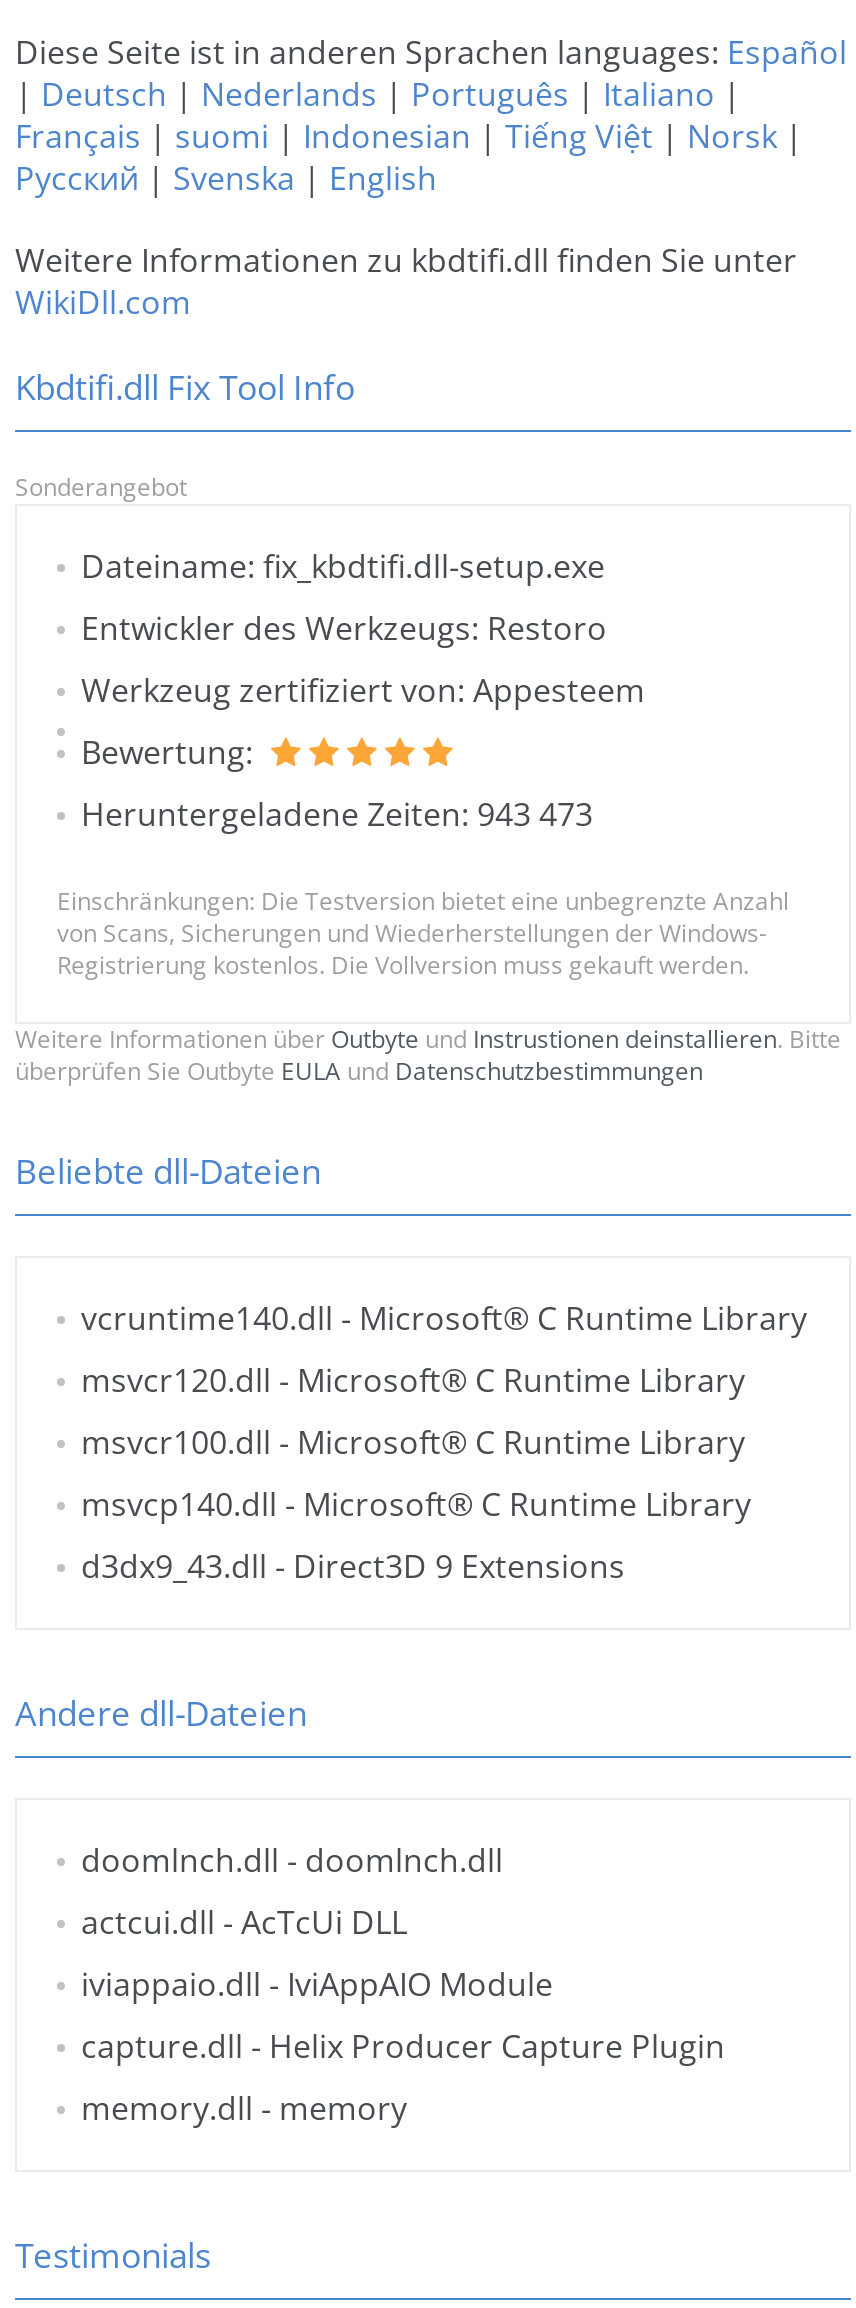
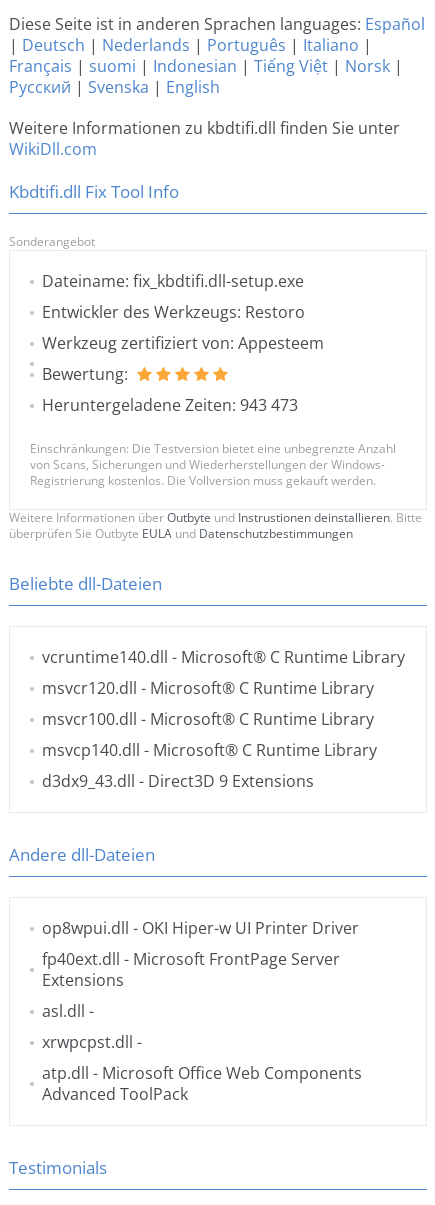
- doomlnch.dll - doomlnch.dll
- actcui.dll - AcTcUi DLL
- iviappaio.dll - IviAppAIO Module
- capture.dll - Helix Producer Capture Plugin
- memory.dll - memory
+ op8wpui.dll - OKI Hiper-w UI Printer Driver
+ fp40ext.dll - Microsoft FrontPage Server
+ Extensions
+ asl.dll -
+ xrwpcpst.dll -
+ atp.dll - Microsoft Office Web Components
+ Advanced ToolPack
